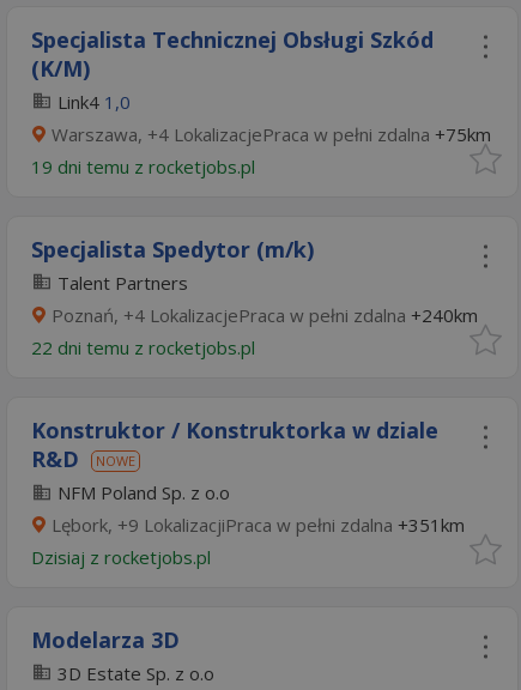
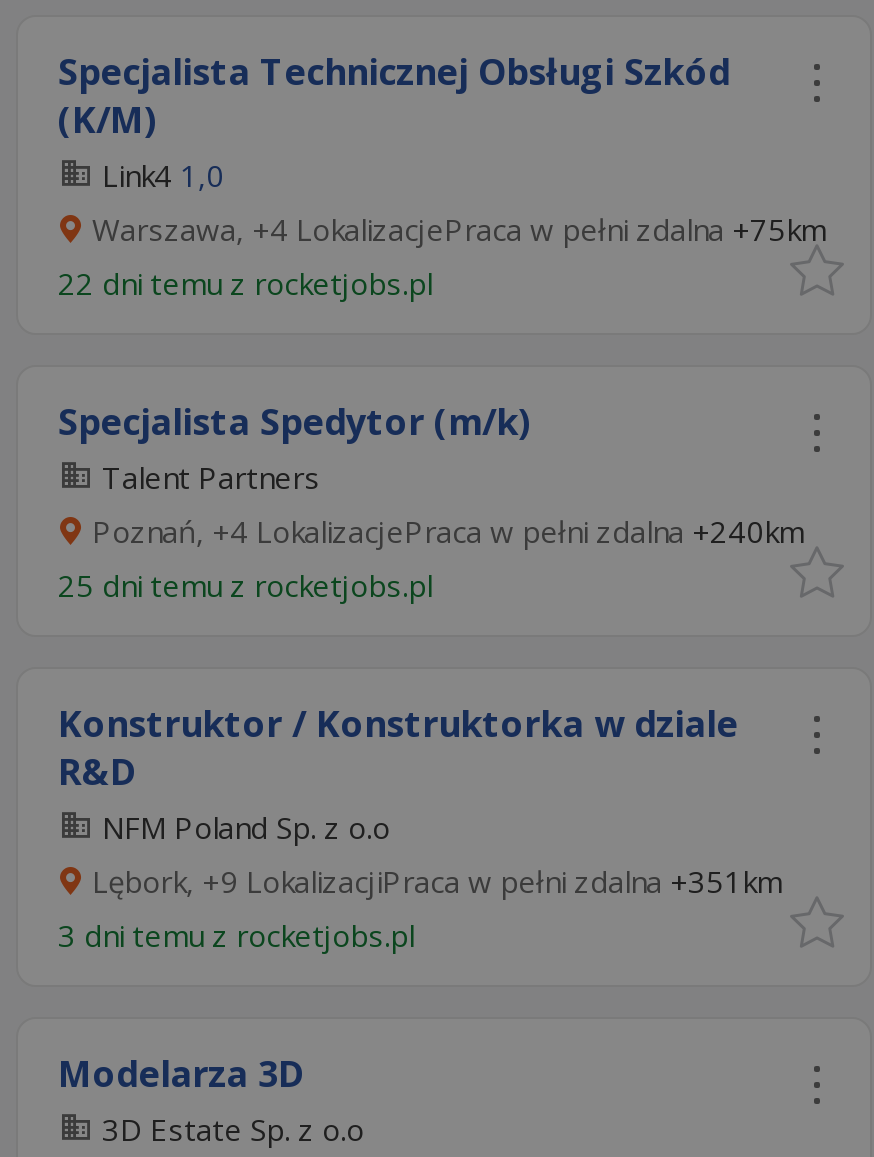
- 19 dni temu z rocketjobs.pl

+ 25 dni temu z rocketjobs.pl

moved up: 22 dni temu z rocketjobs.pl

- NOWE

- Dzisiaj z rocketjobs.pl
+ 3 dni temu z rocketjobs.pl
